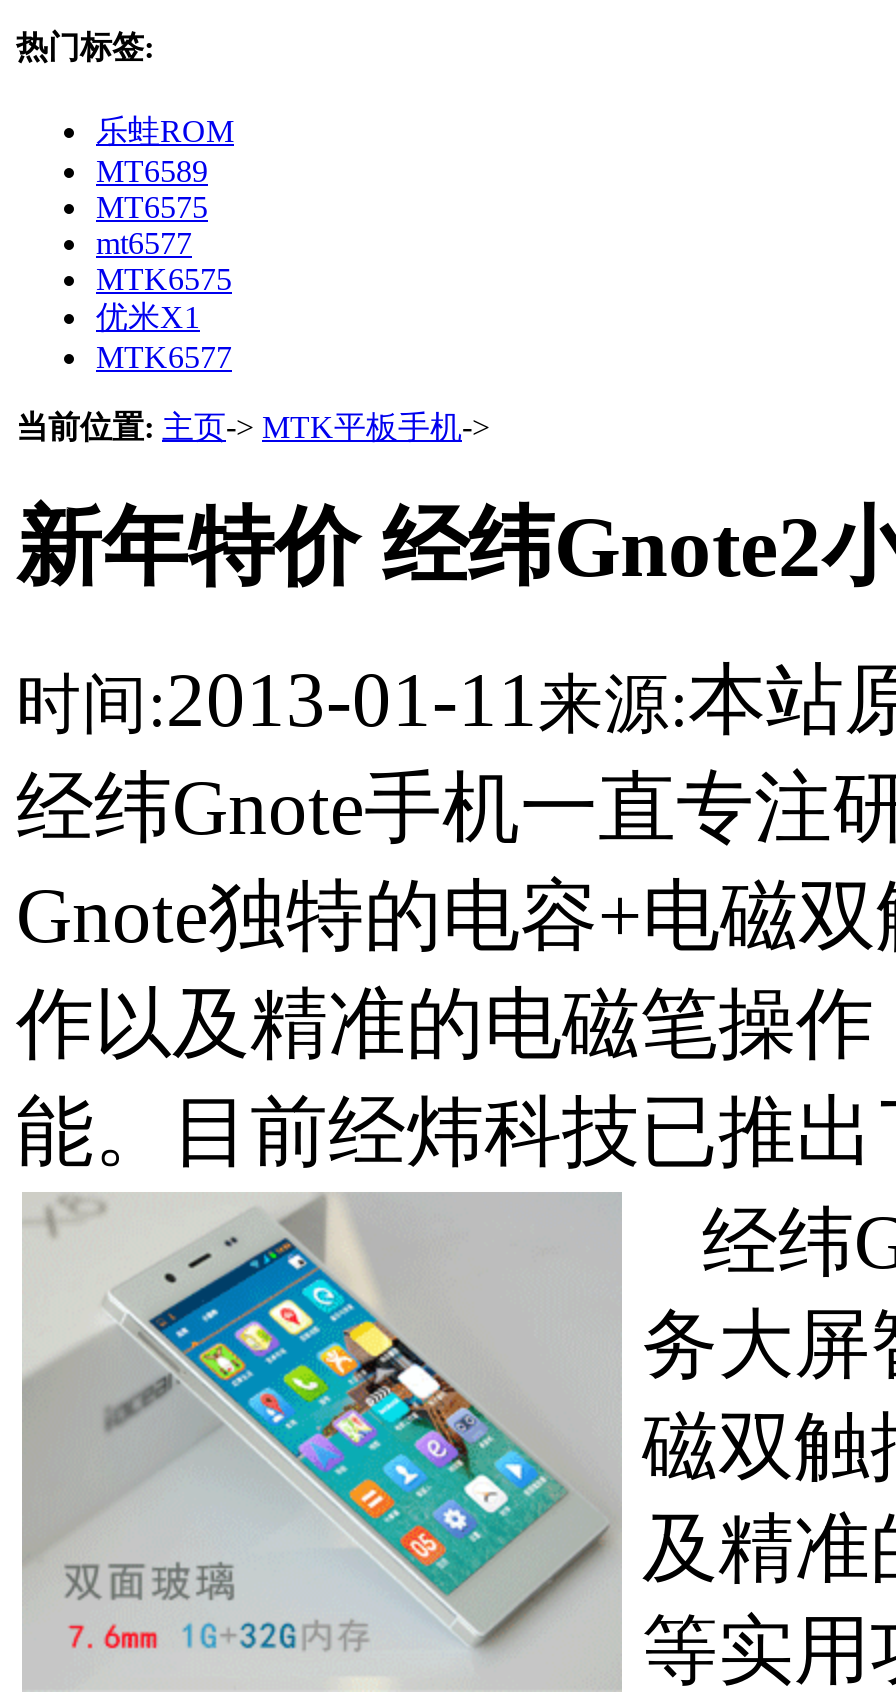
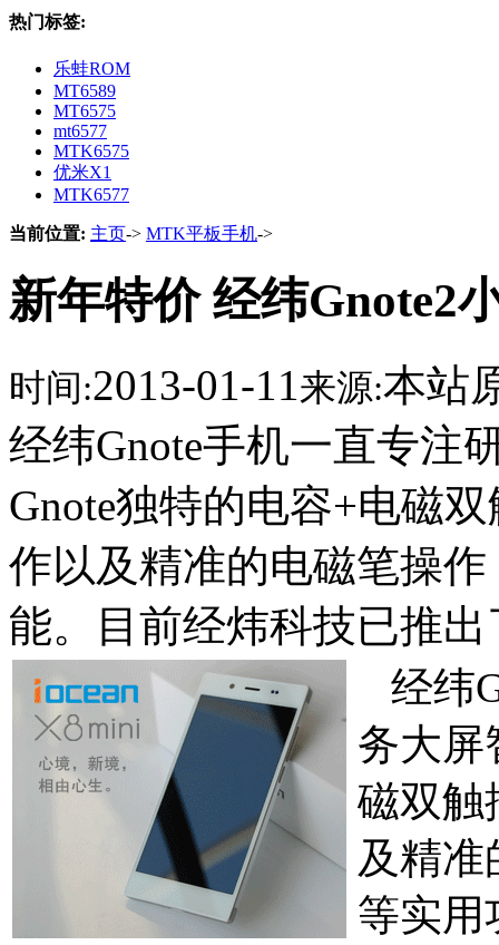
- [image]
+ [image]
